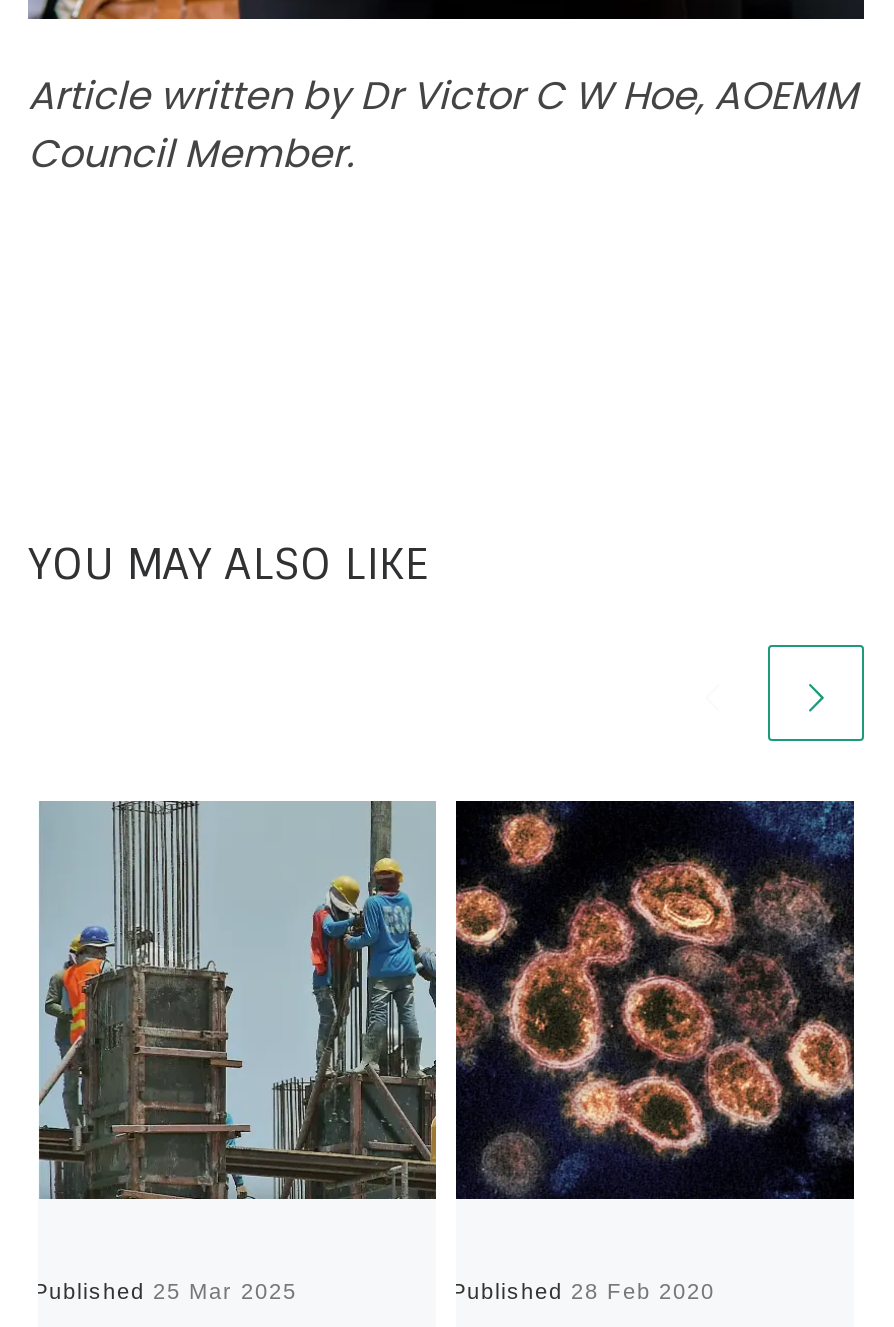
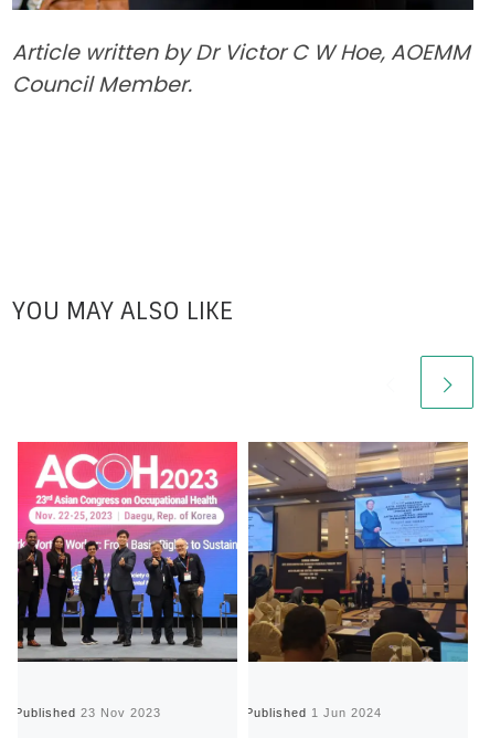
- [image]
- Published 25 Mar 2025
+ [image]
+ Published 23 Nov 2023

- [image]
- Published 28 Feb 2020
+ [image]
+ Published 1 Jun 2024
